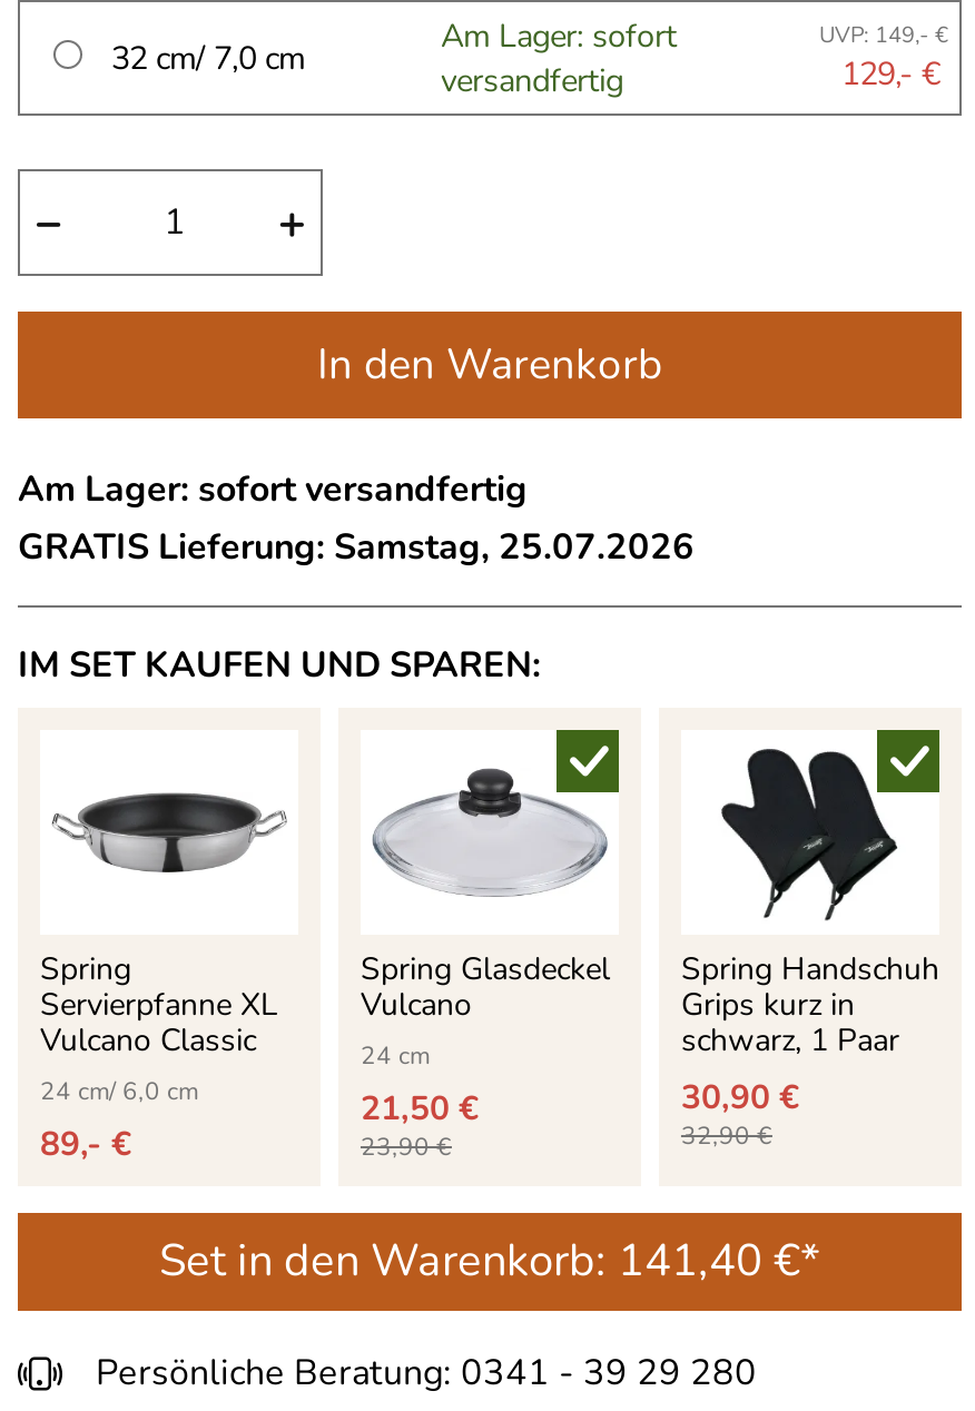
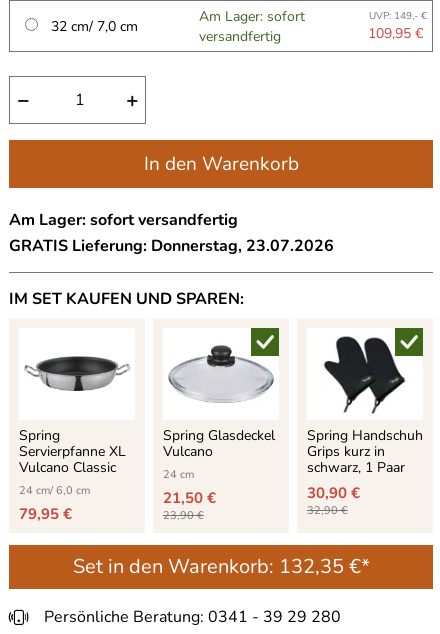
- 129,- €
+ 109,95 €

- GRATIS Lieferung: Samstag, 25.07.2026
+ GRATIS Lieferung: Donnerstag, 23.07.2026

- 89,- €
+ 79,95 €

- Set in den Warenkorb: 141,40 €*
+ Set in den Warenkorb: 132,35 €*
